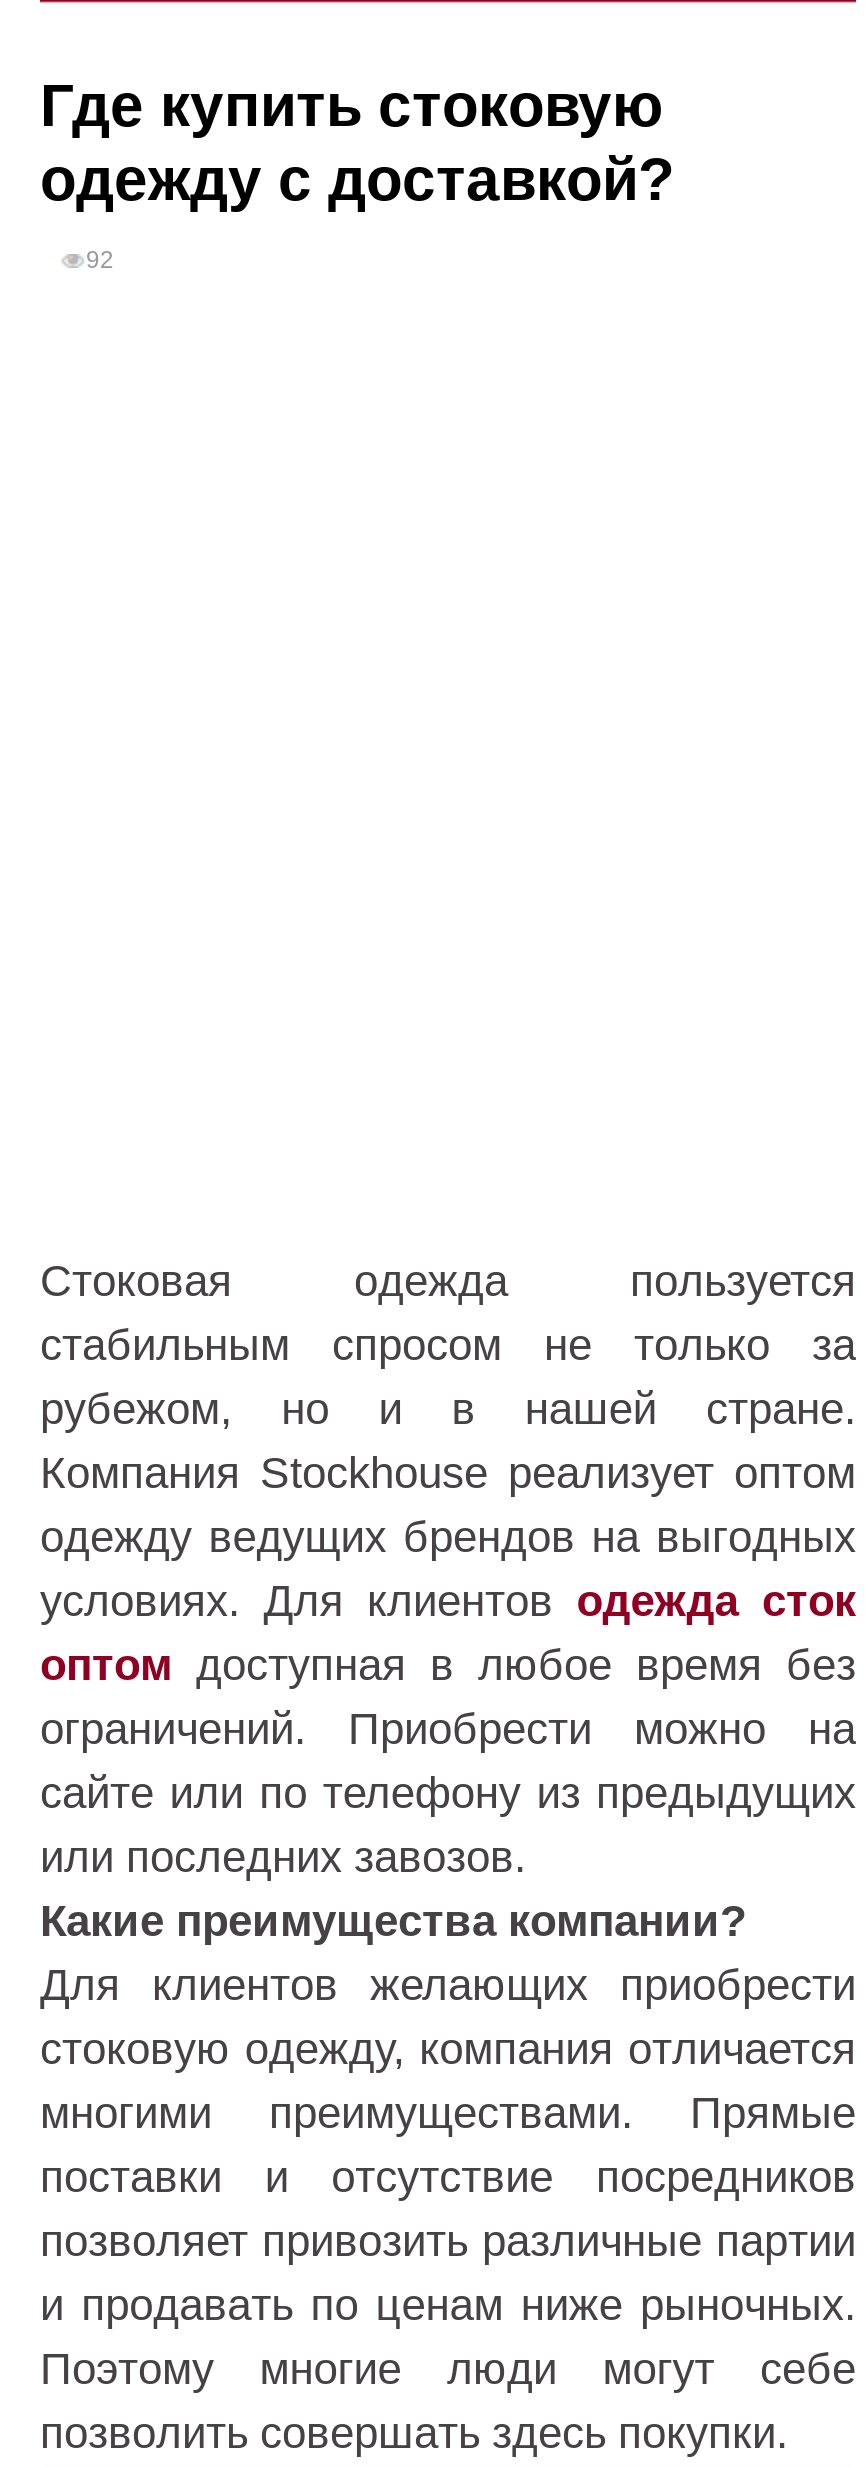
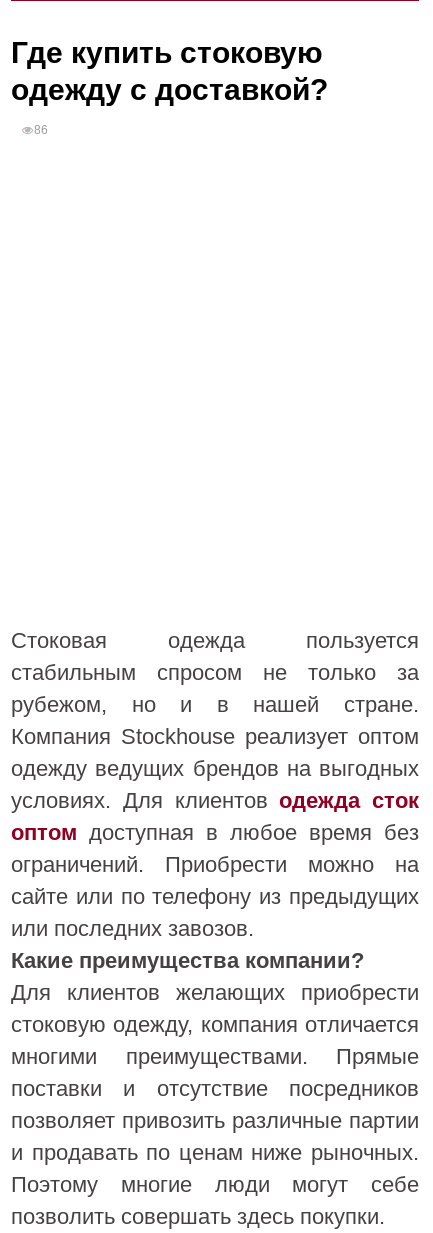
- 92
+ 86
